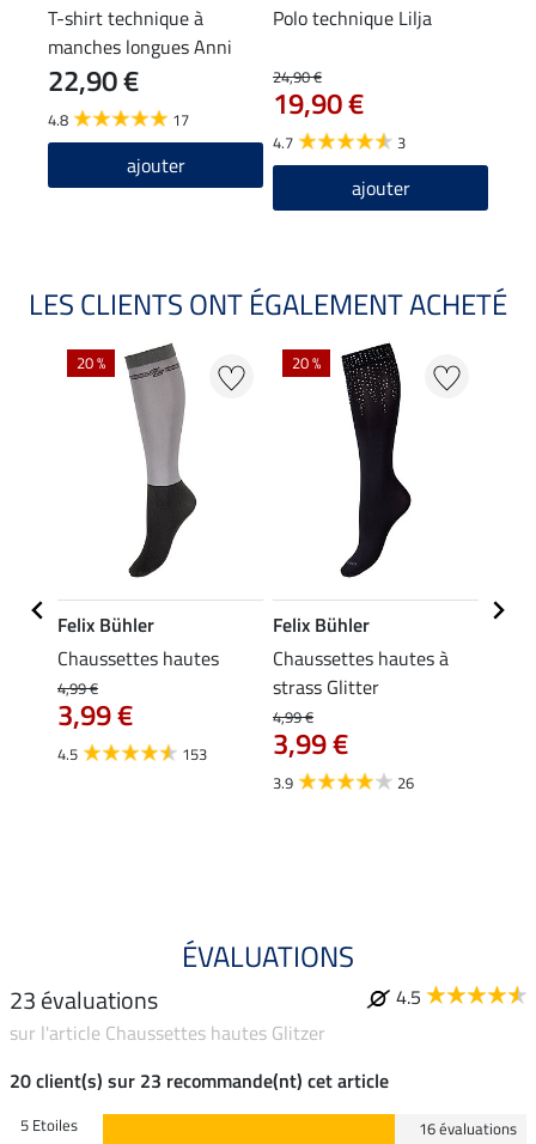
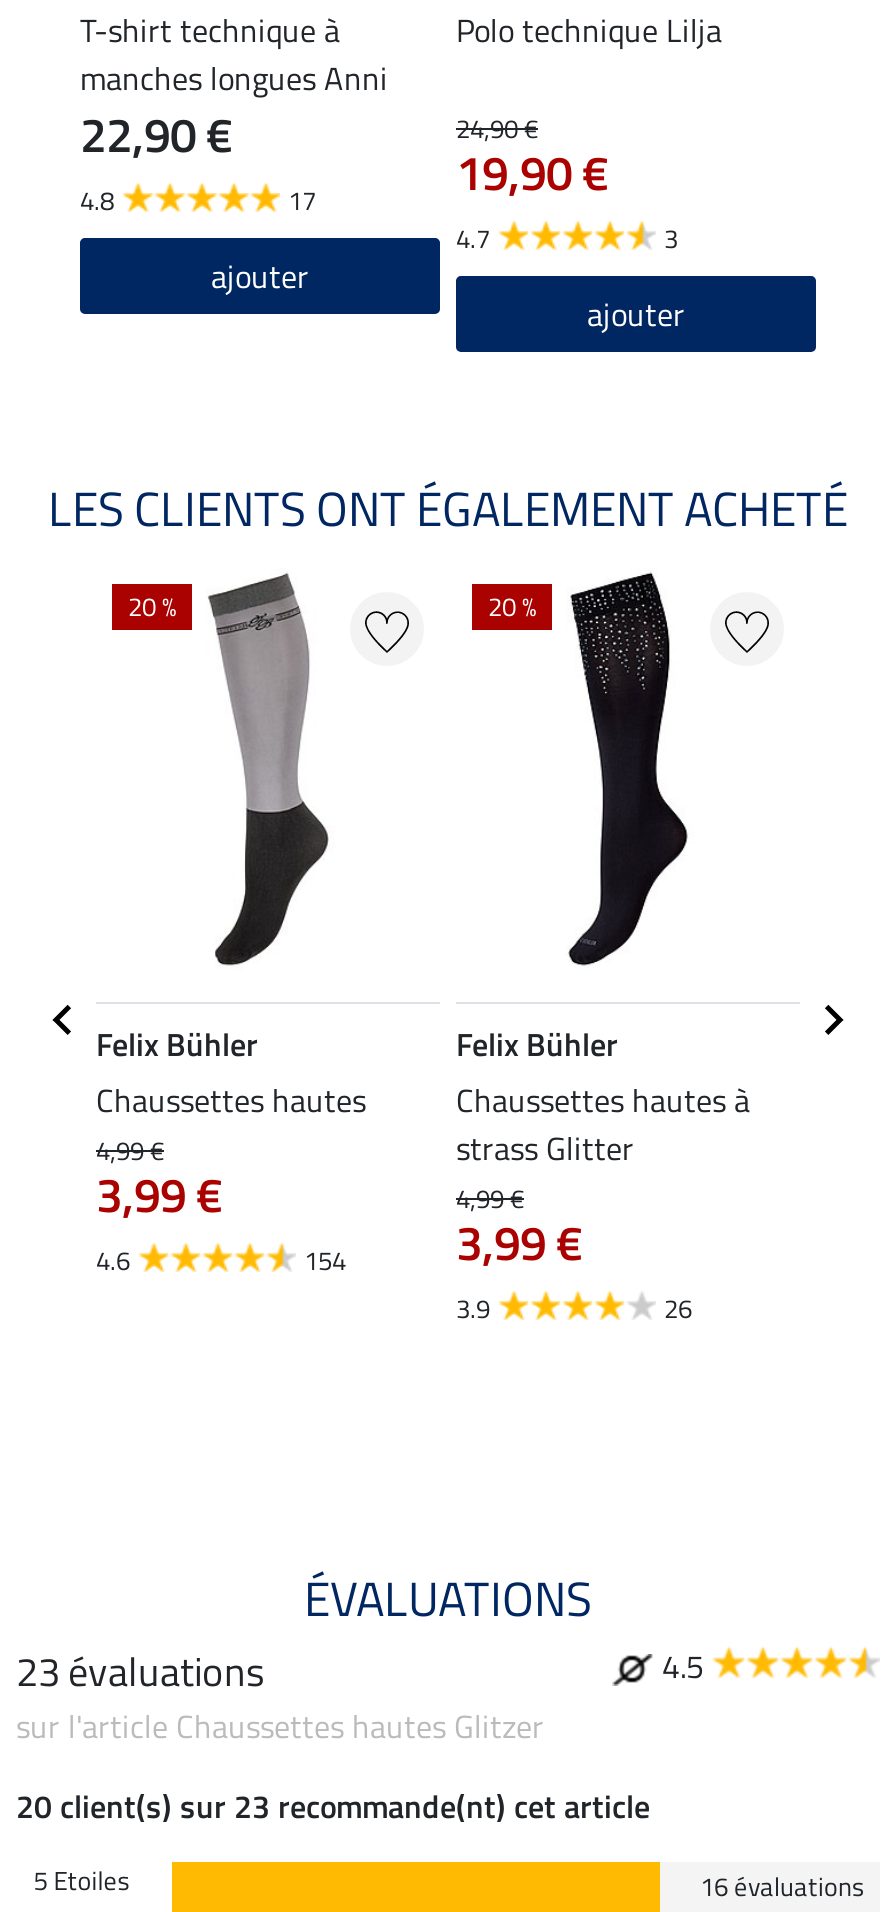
- 4.5
+ 4.6

- 153
+ 154
